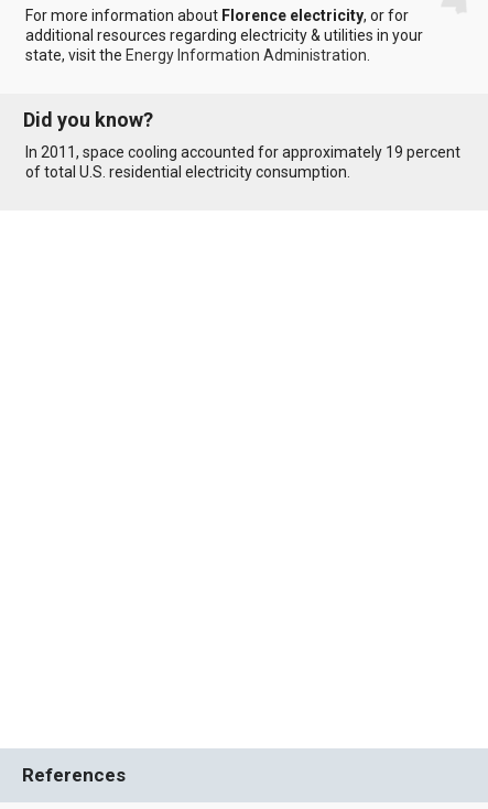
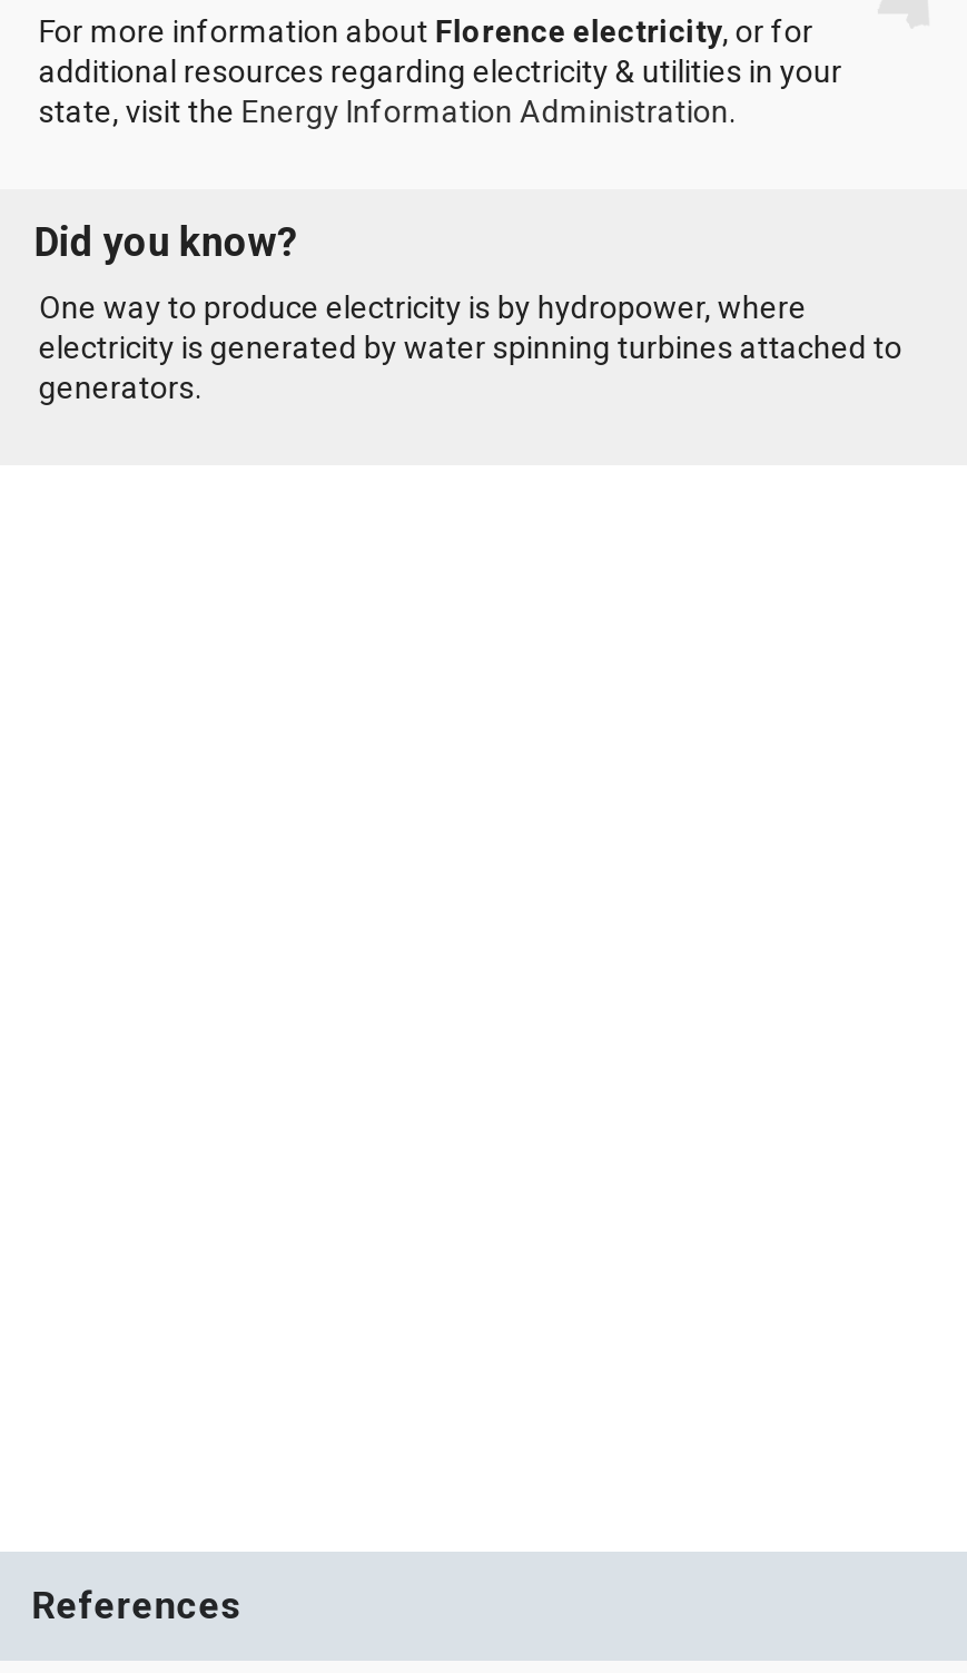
- In 2011, space cooling accounted for approximately 19 percent
- of total U.S. residential electricity consumption.
+ One way to produce electricity is by hydropower, where
+ electricity is generated by water spinning turbines attached to
+ generators.
